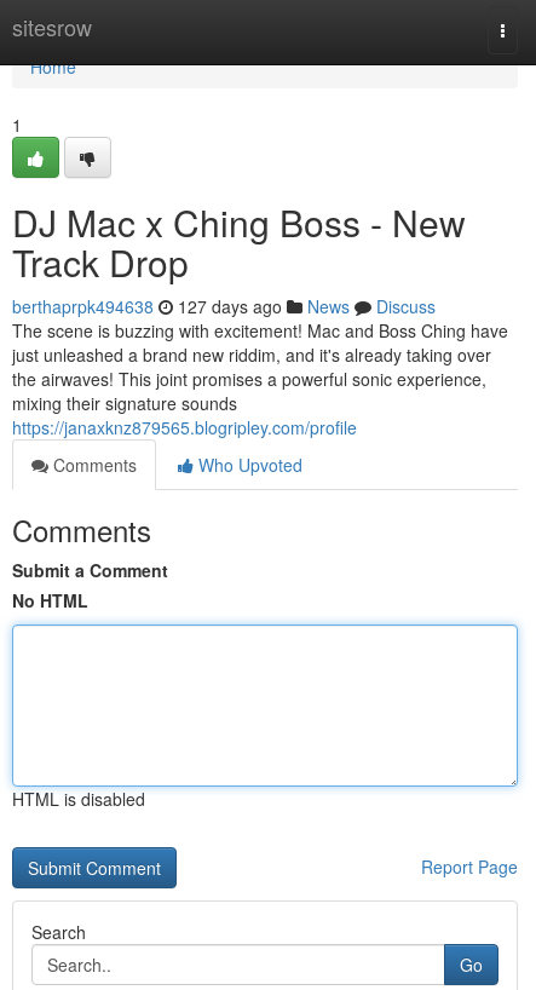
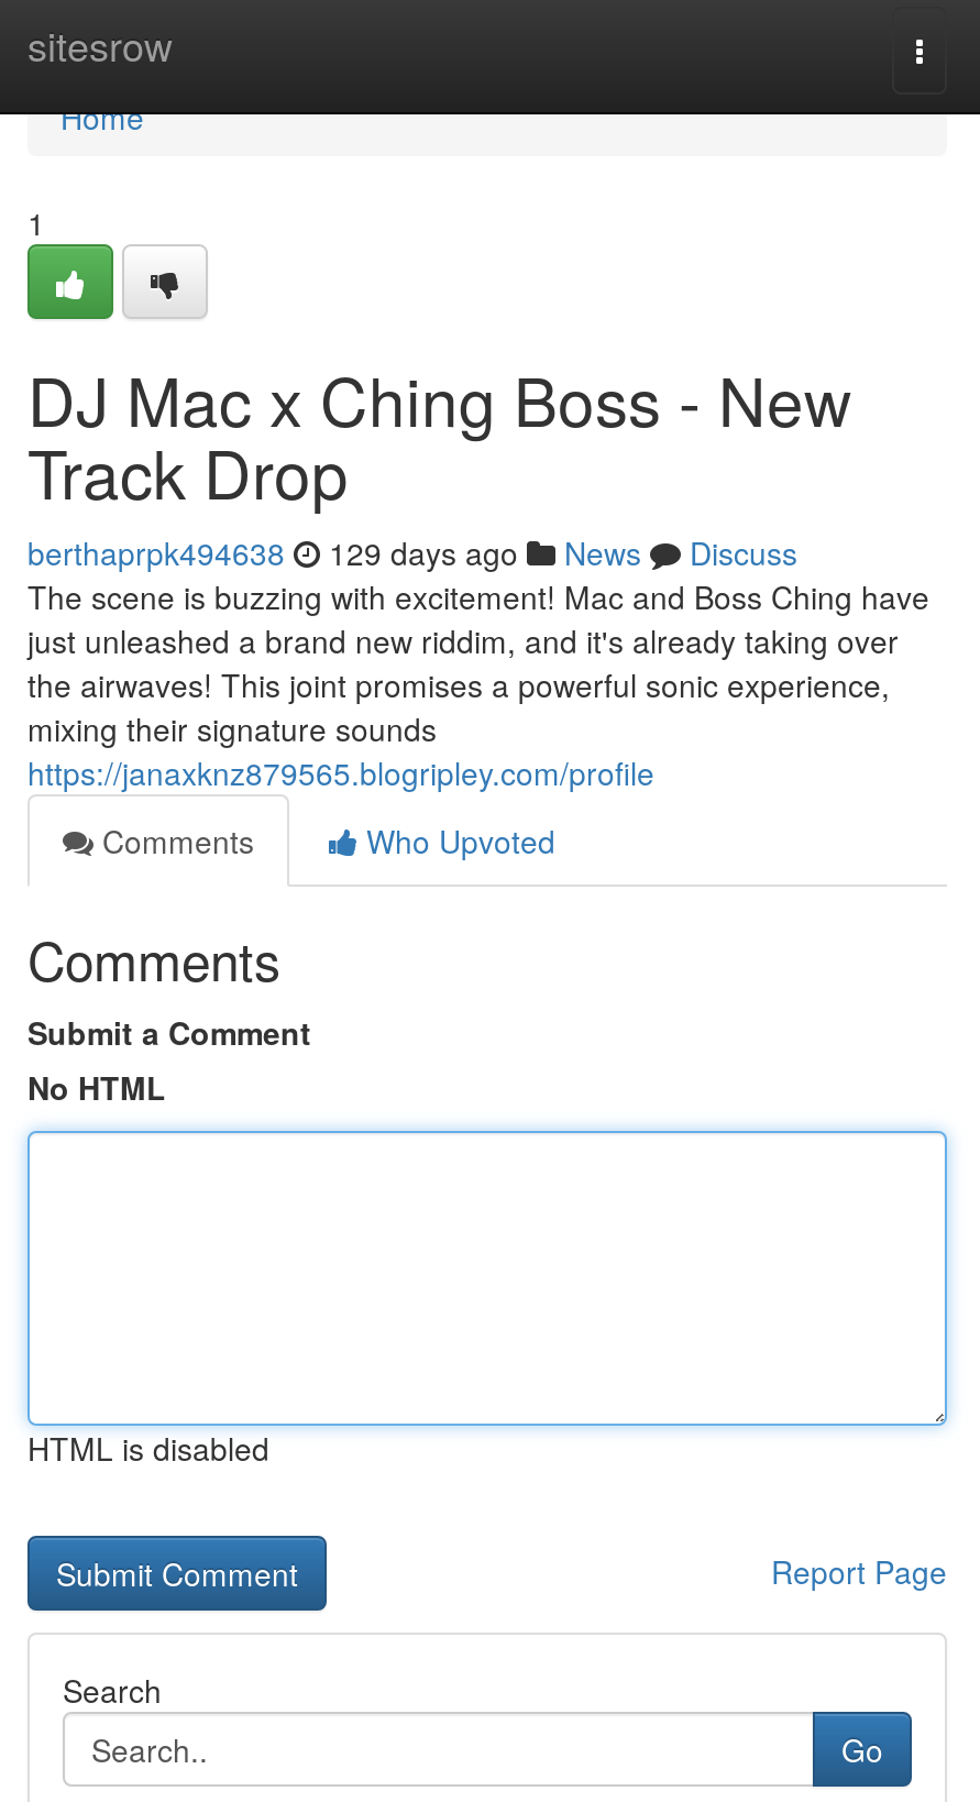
- berthaprpk494638 127 days ago News Discuss
+ berthaprpk494638 129 days ago News Discuss
